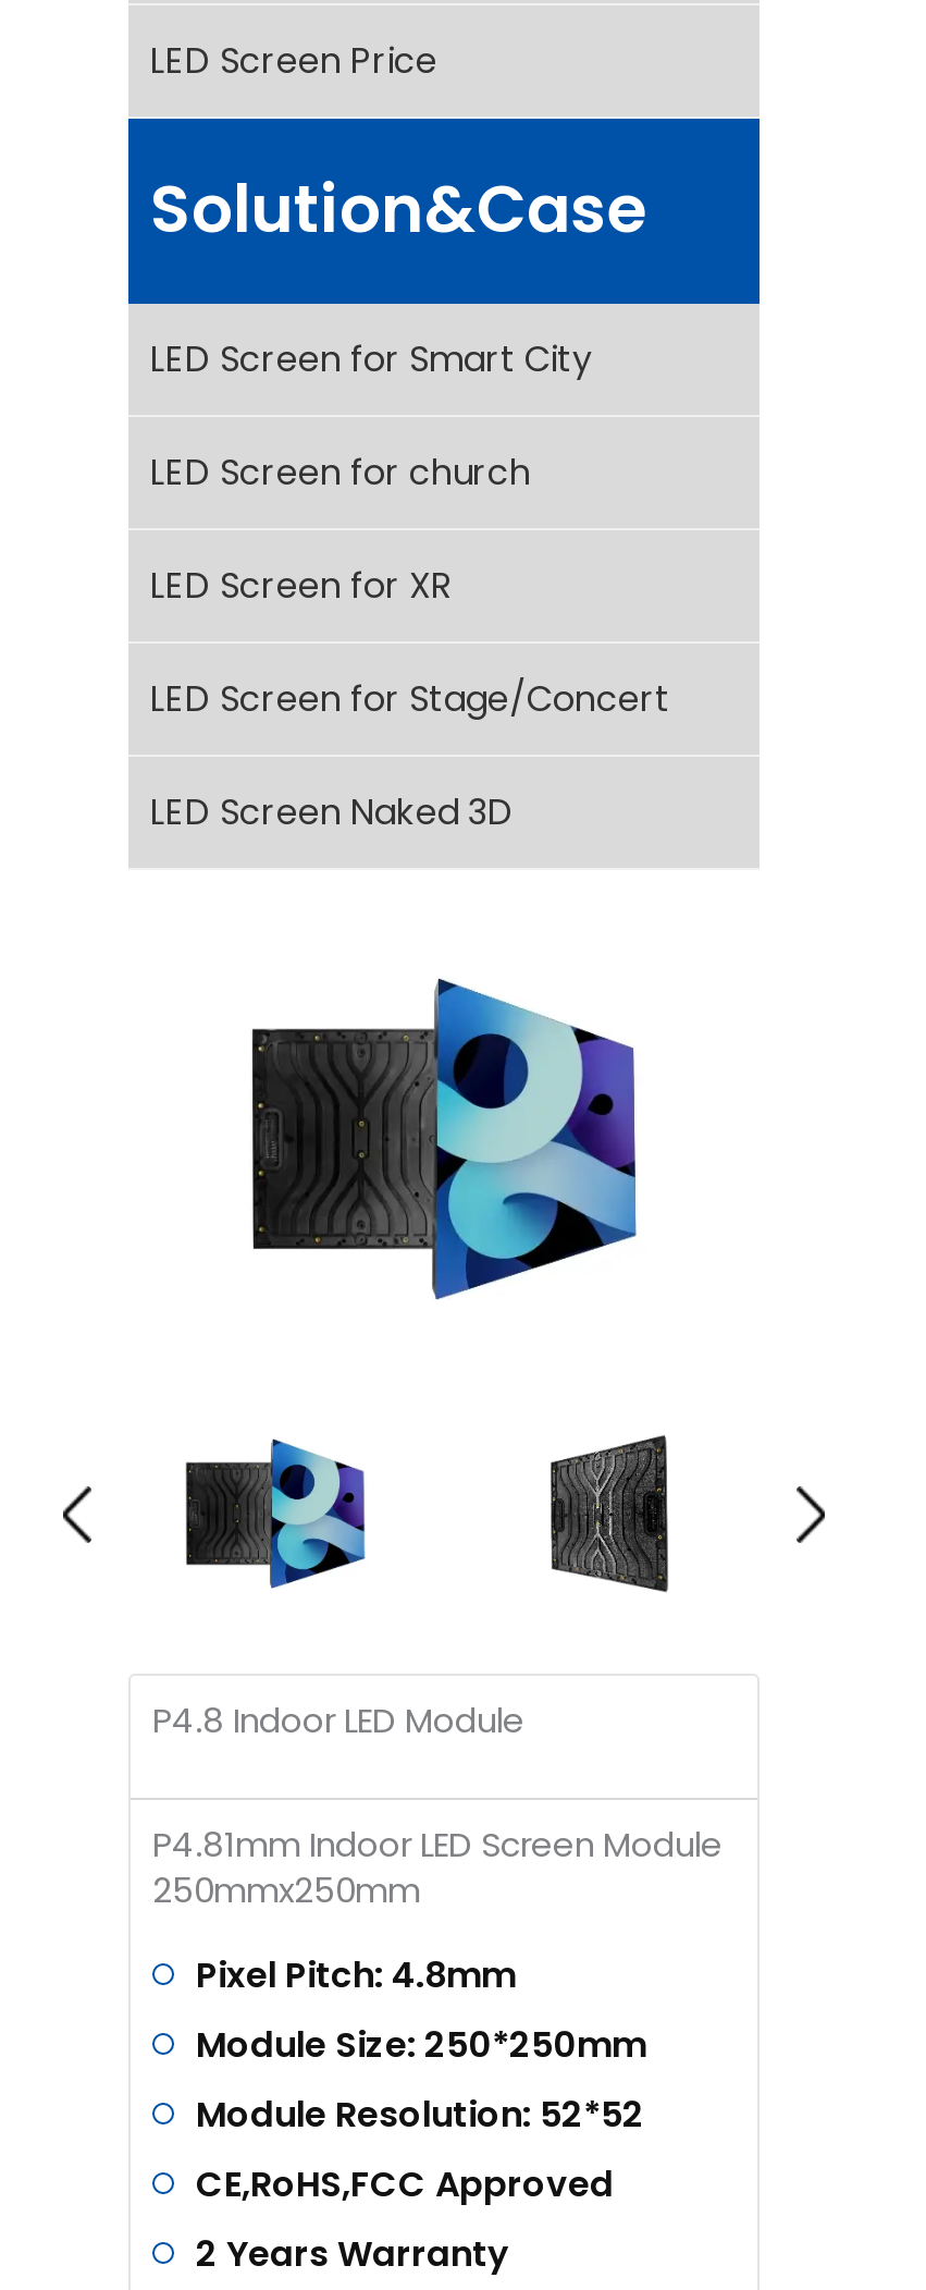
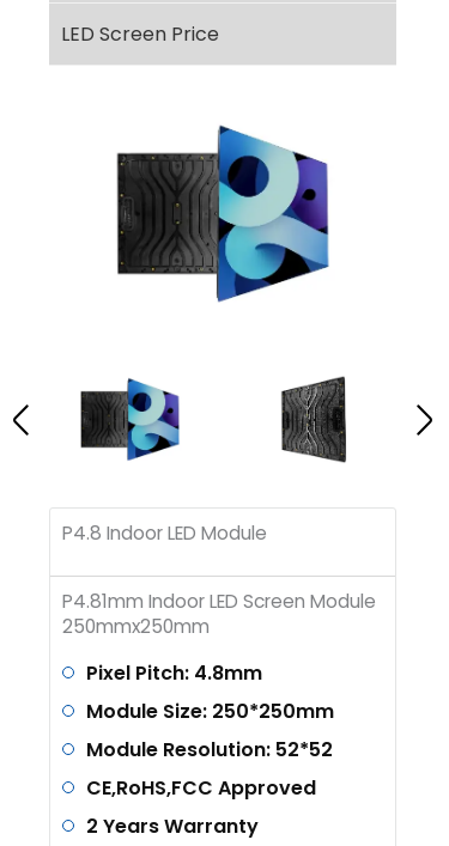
- Solution&Case
- LED Screen for Smart City
- LED Screen for church
- LED Screen for XR
- LED Screen for Stage/Concert
- LED Screen Naked 3D
